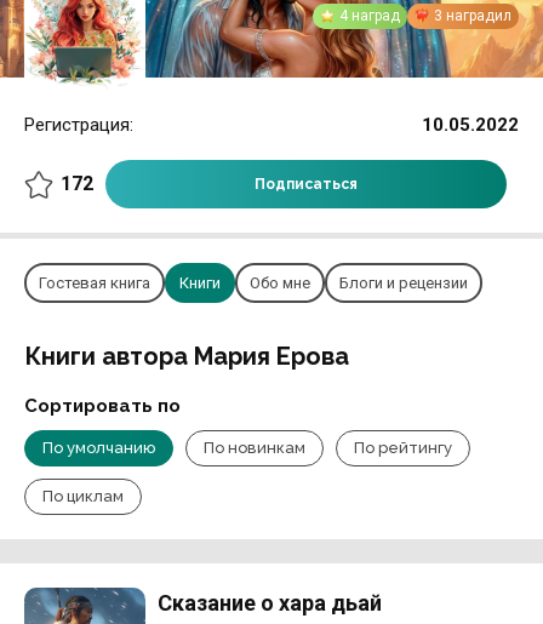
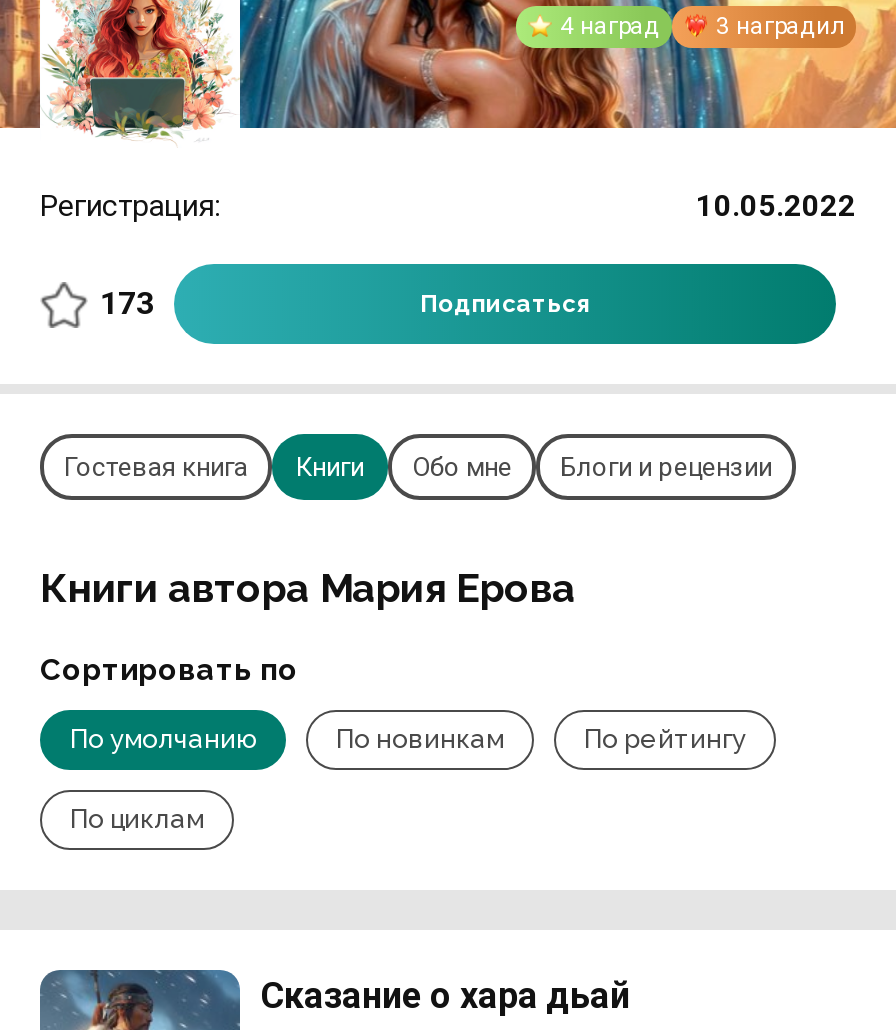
- 172
+ 173
